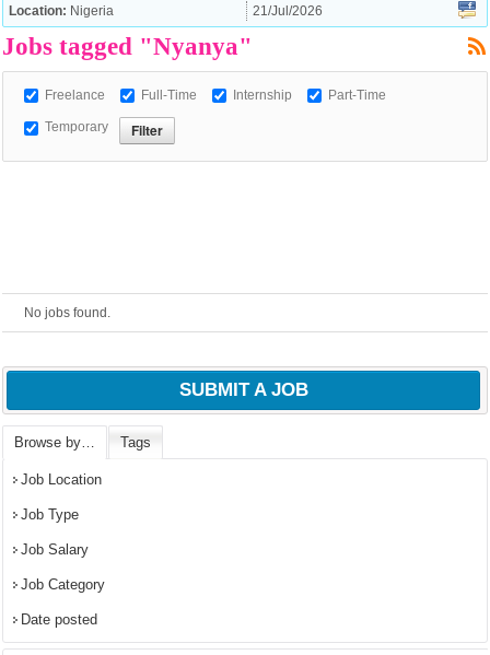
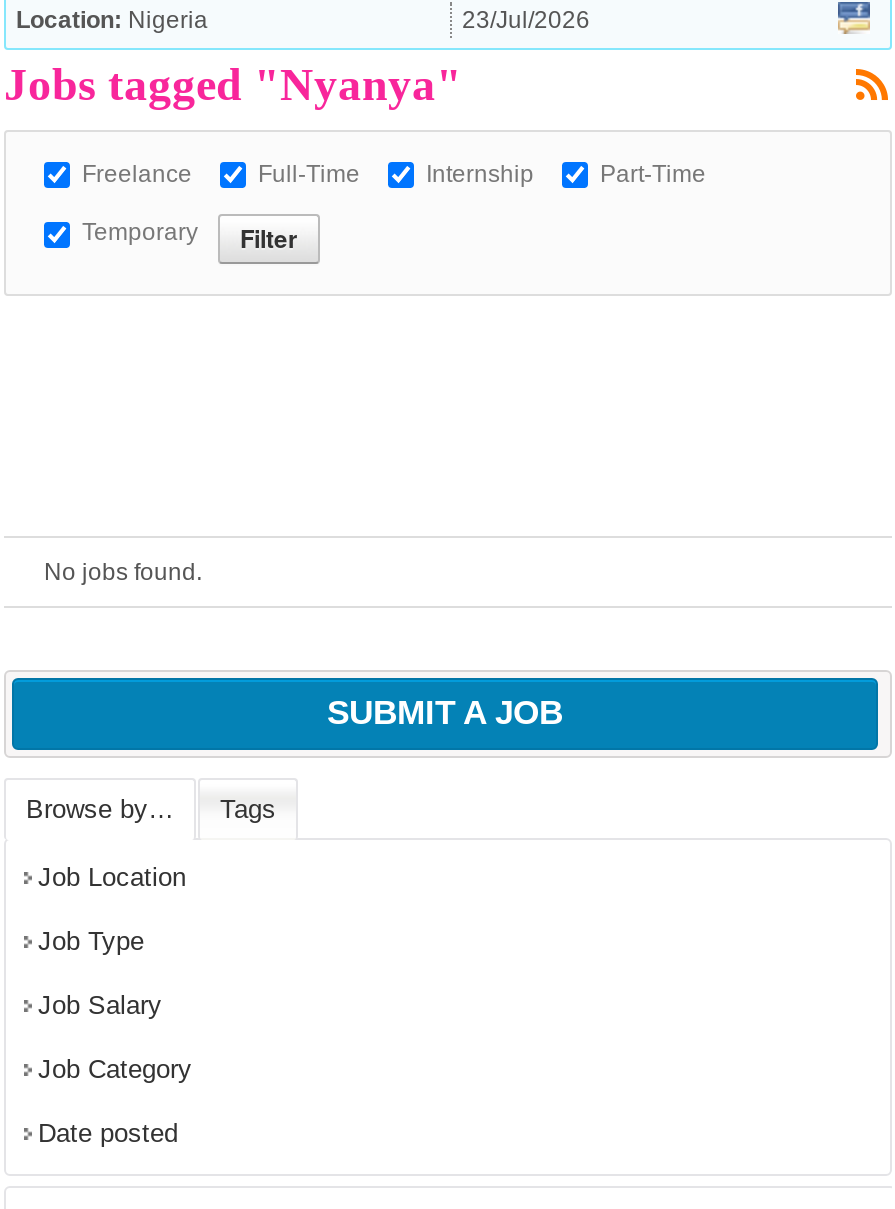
- 21/Jul/2026
+ 23/Jul/2026
